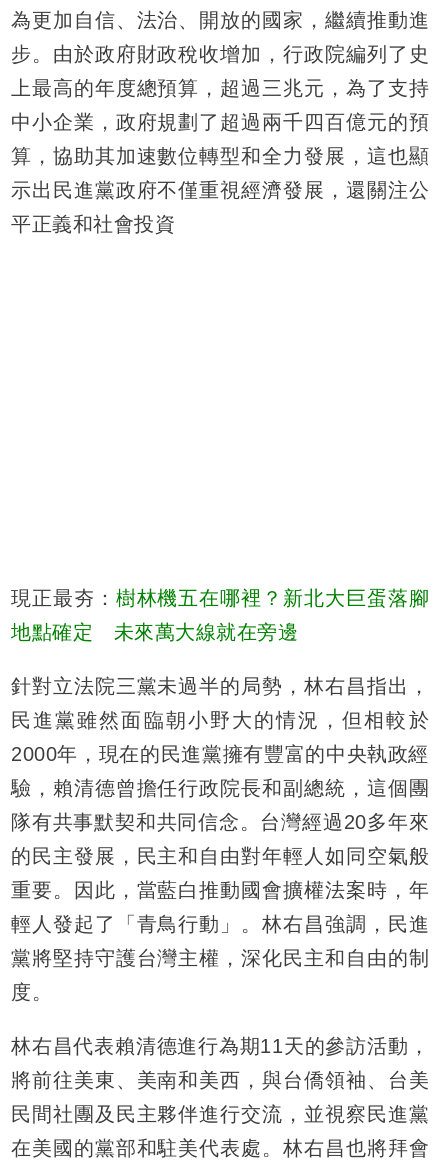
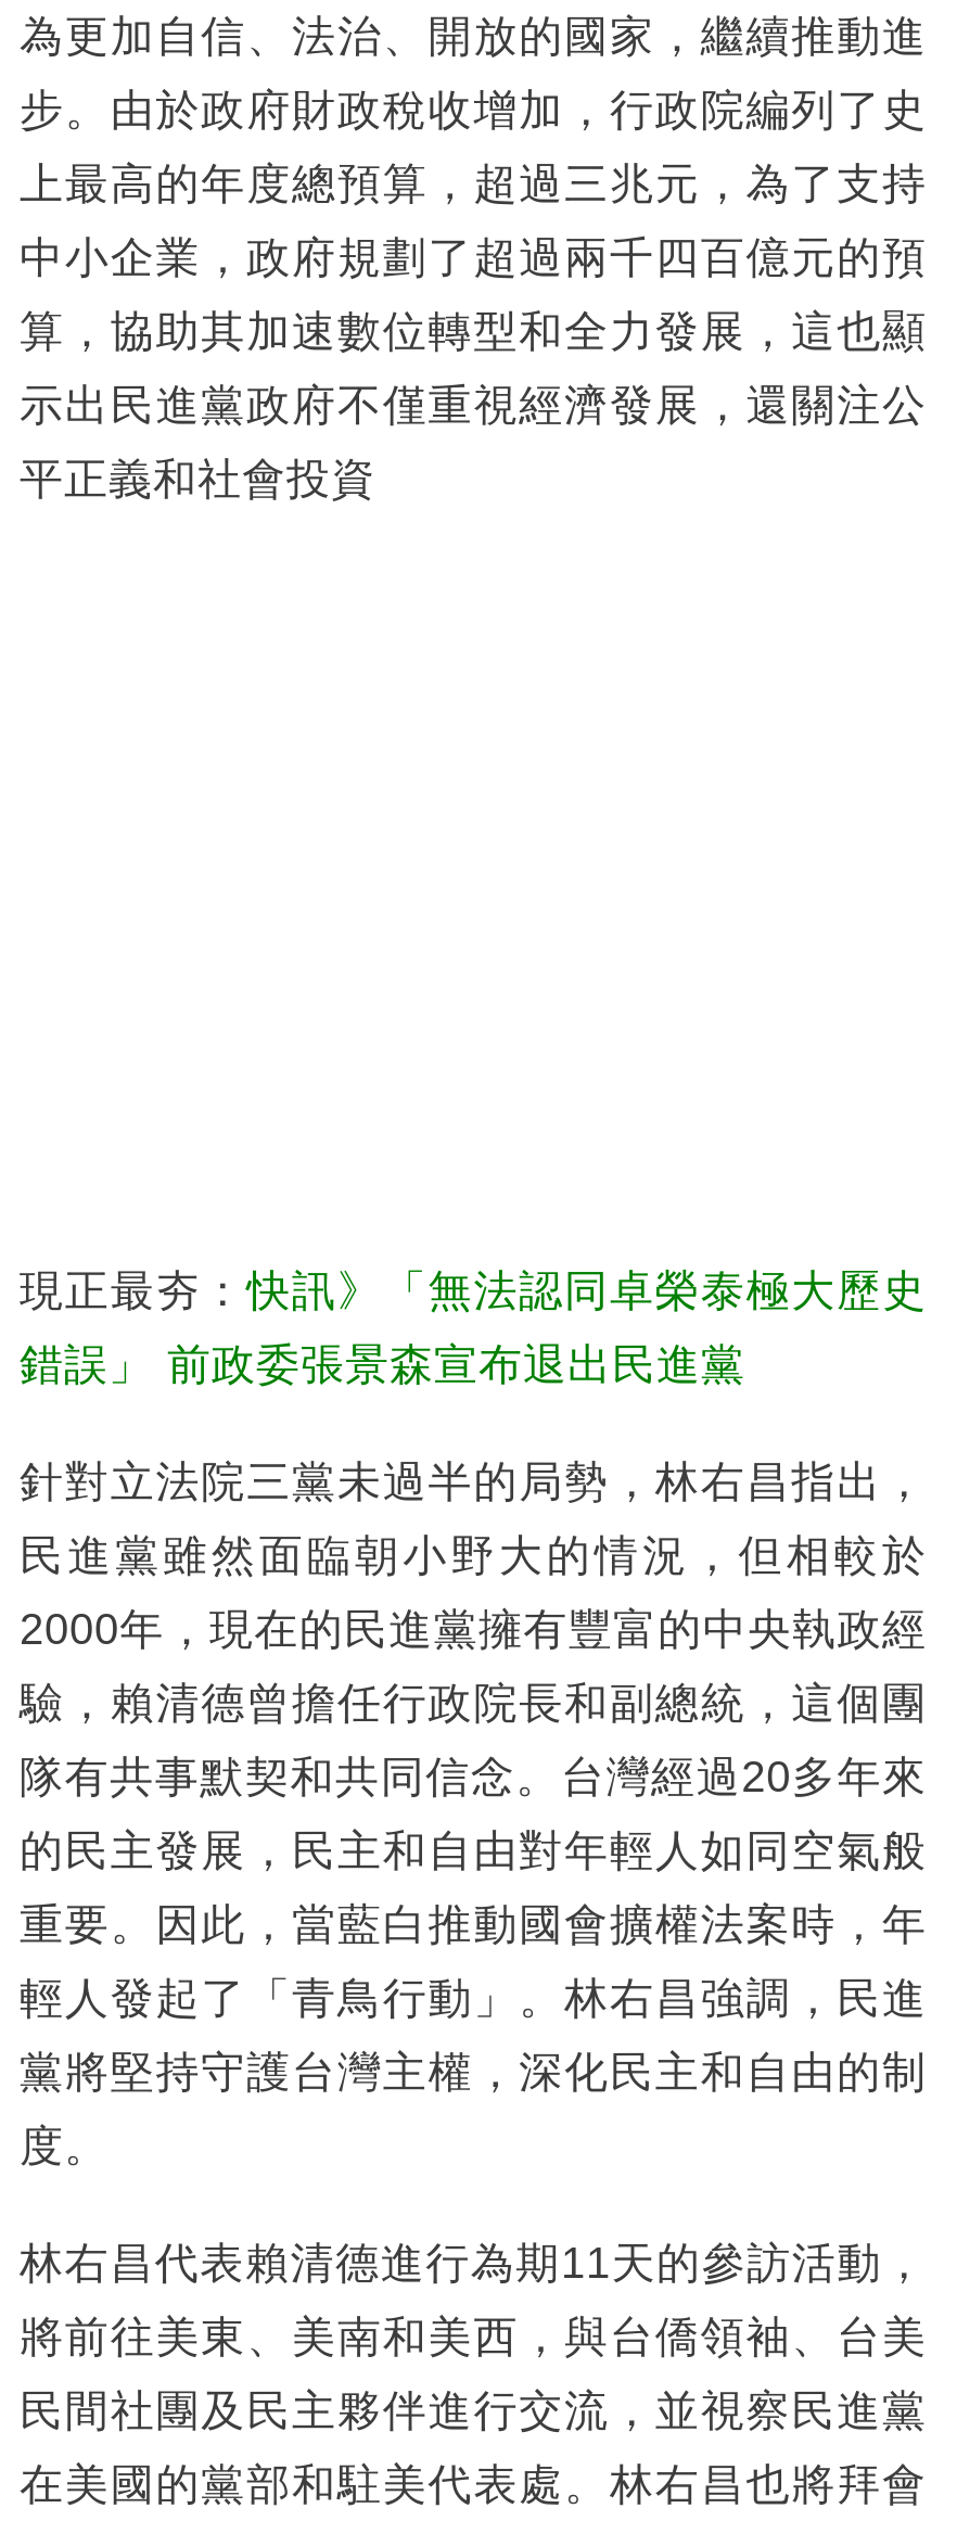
- 現正最夯：樹林機五在哪裡？新北大巨蛋落腳
+ 現正最夯：快訊》「無法認同卓榮泰極大歷史

- 地點確定 未來萬大線就在旁邊
+ 錯誤」 前政委張景森宣布退出民進黨
